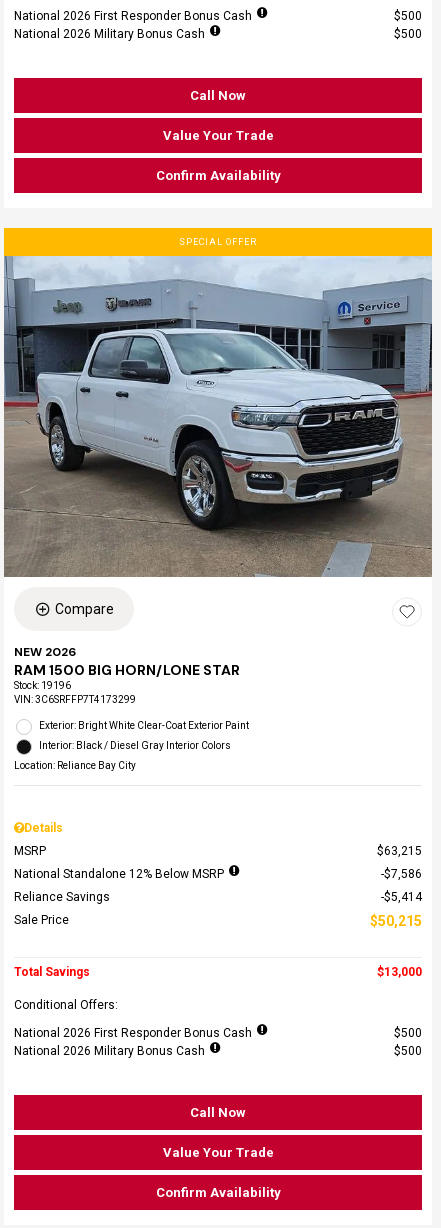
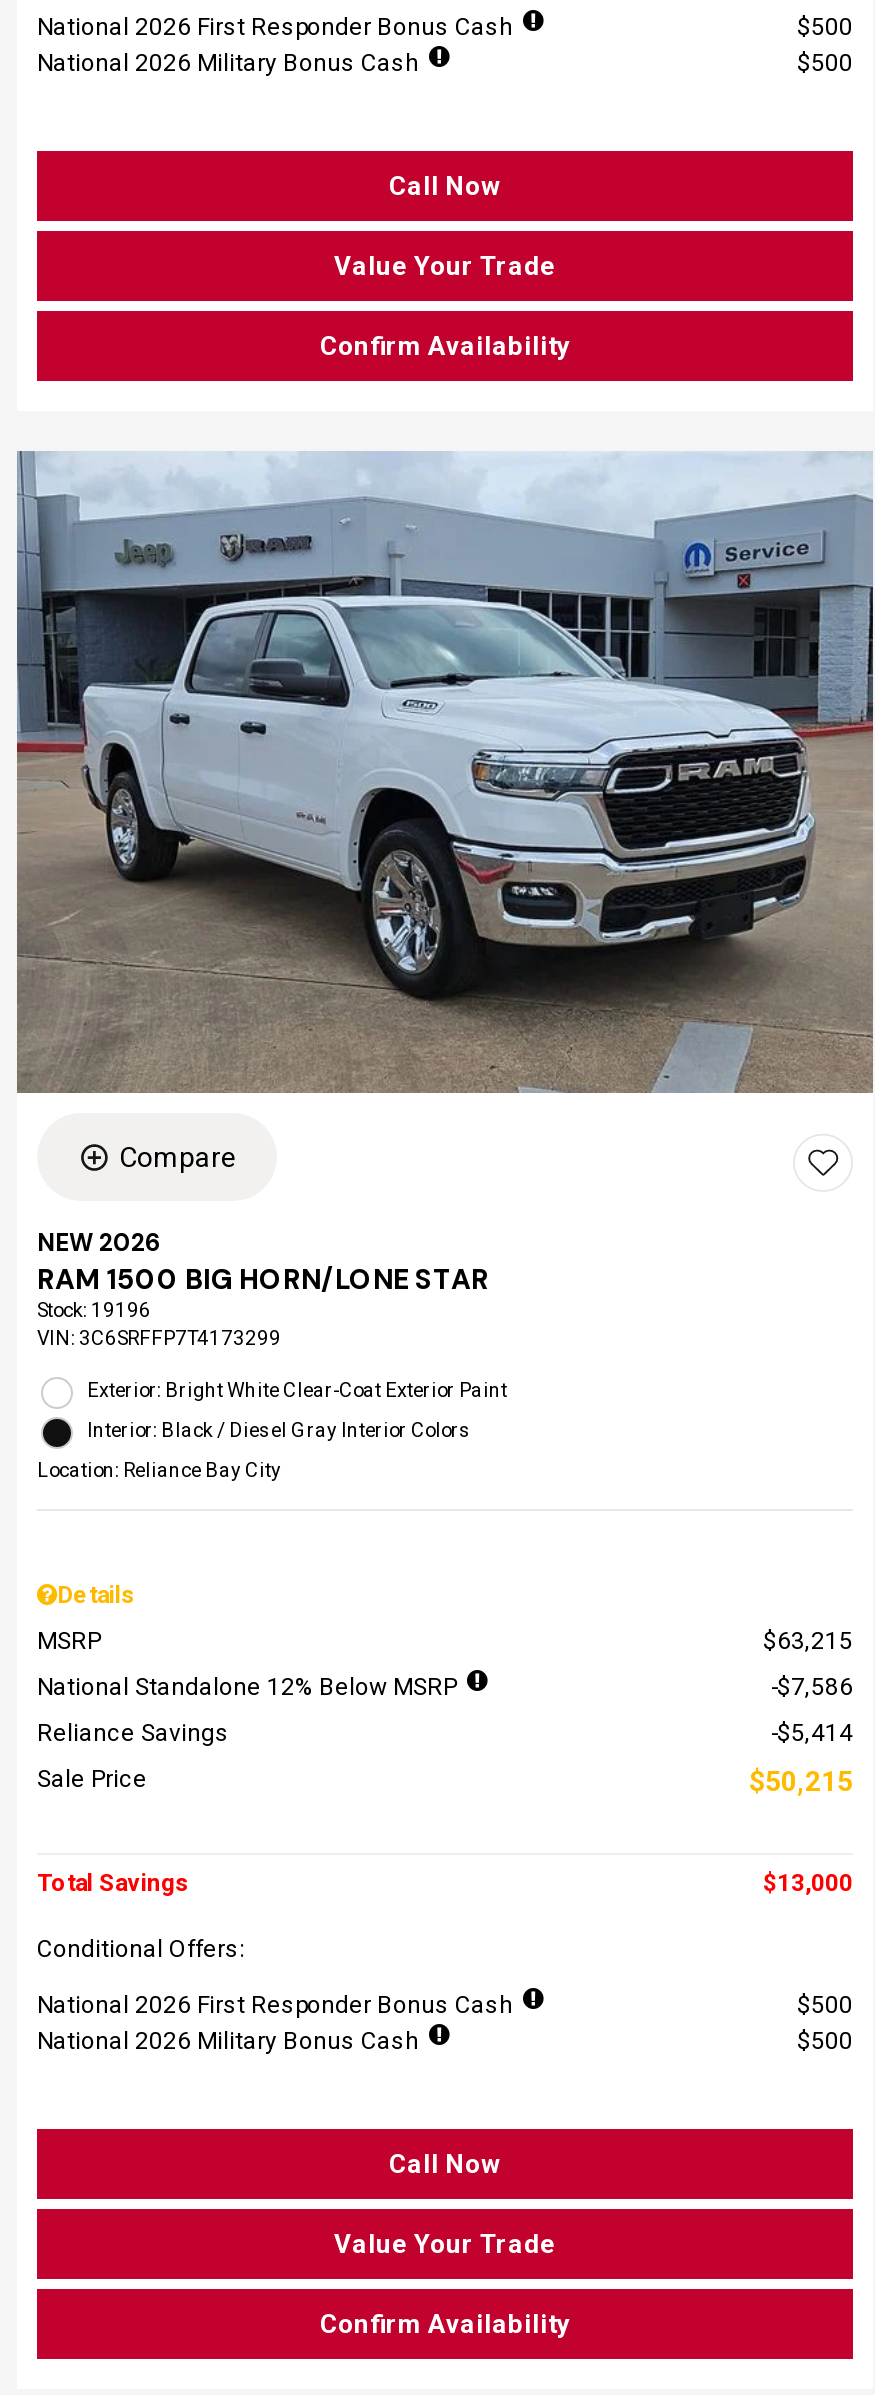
- SPECIAL OFFER
